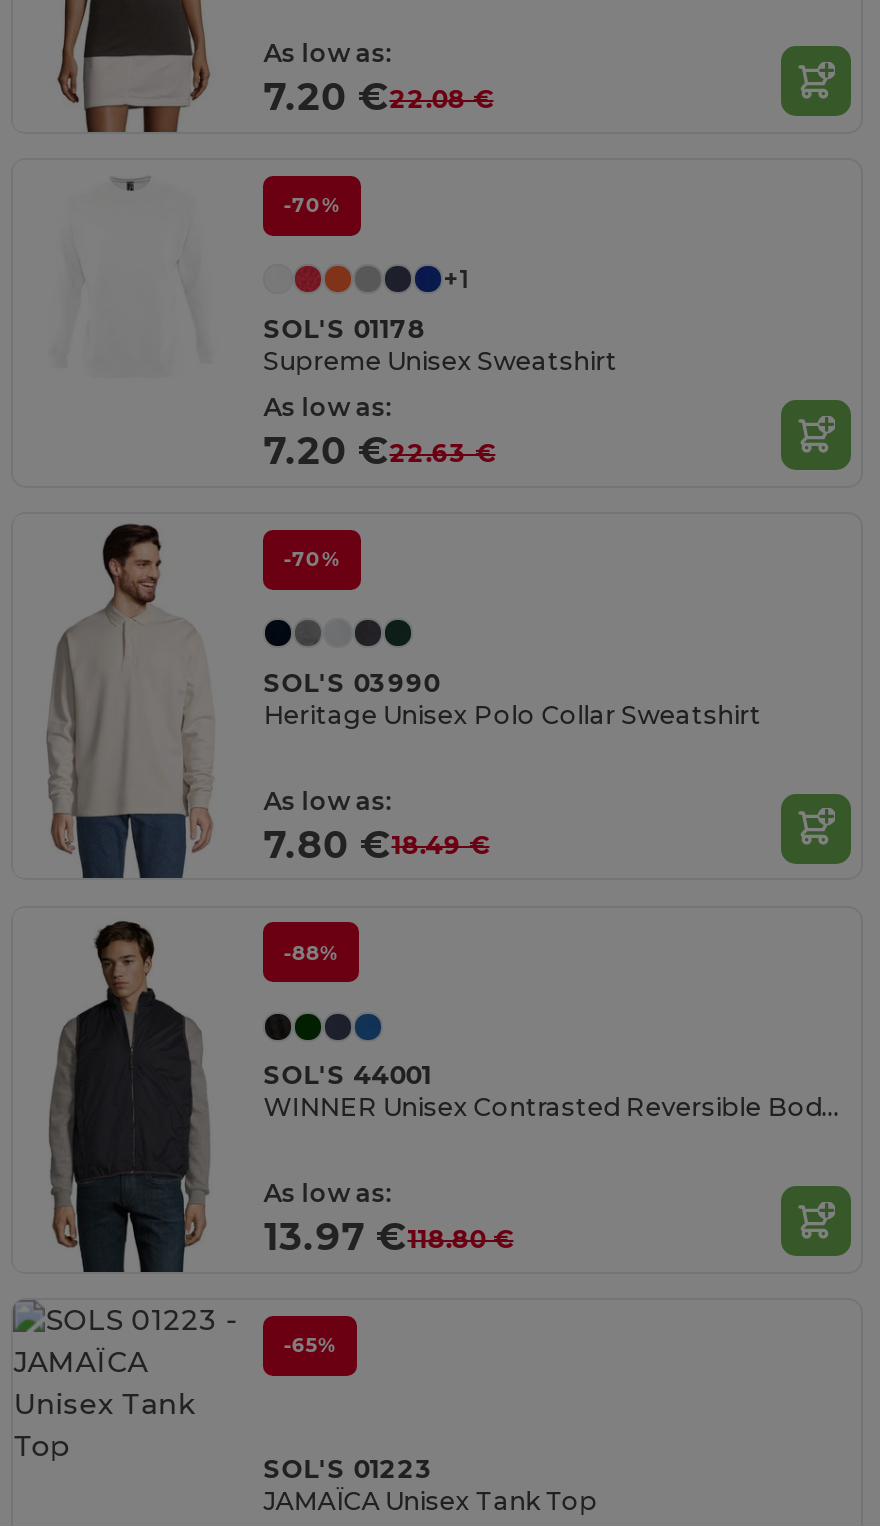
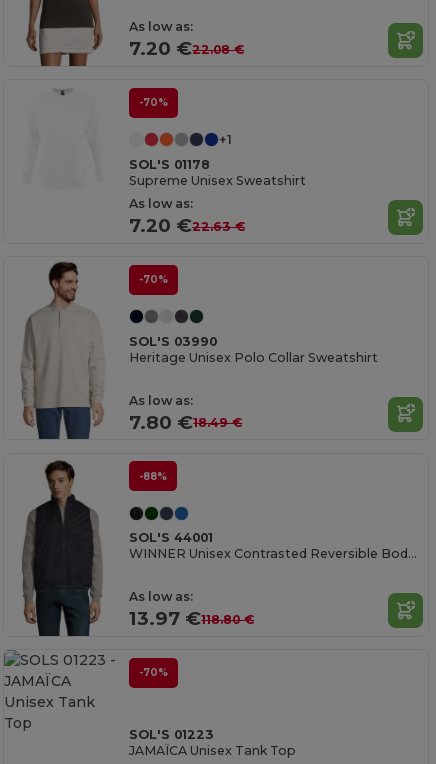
- -65%
+ -70%
